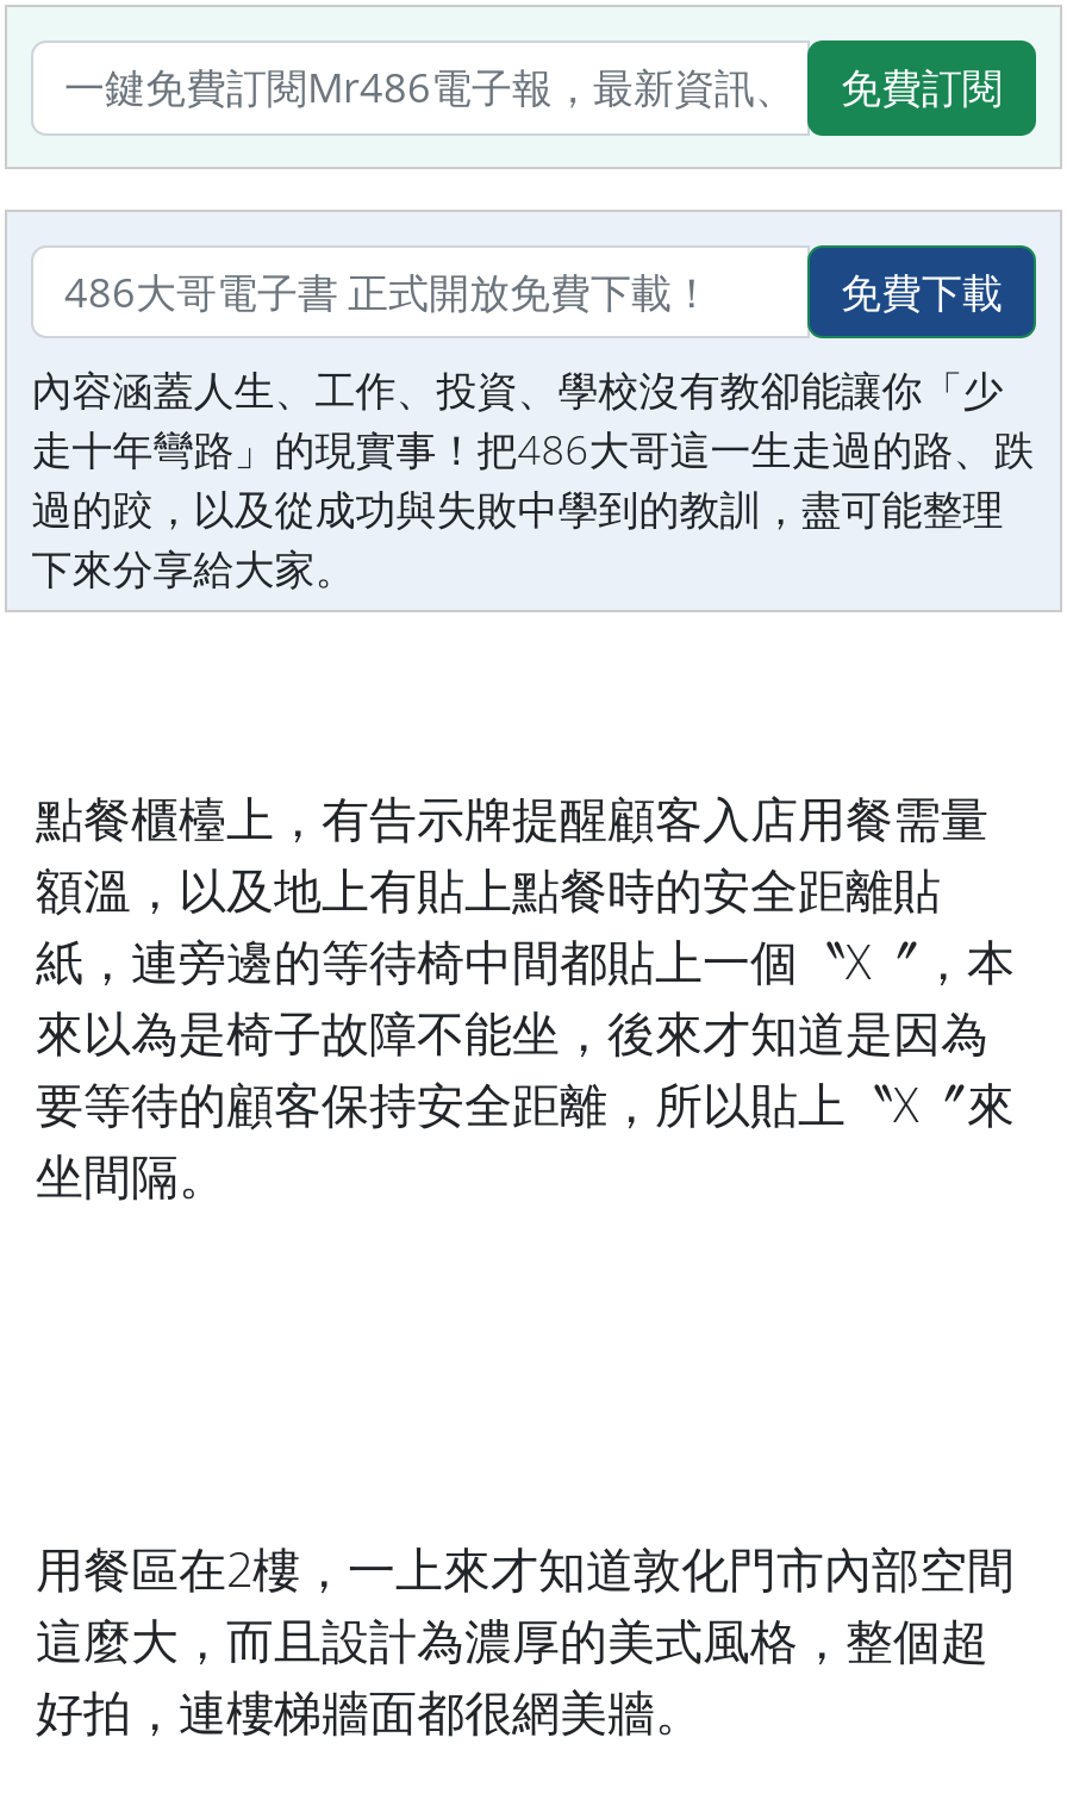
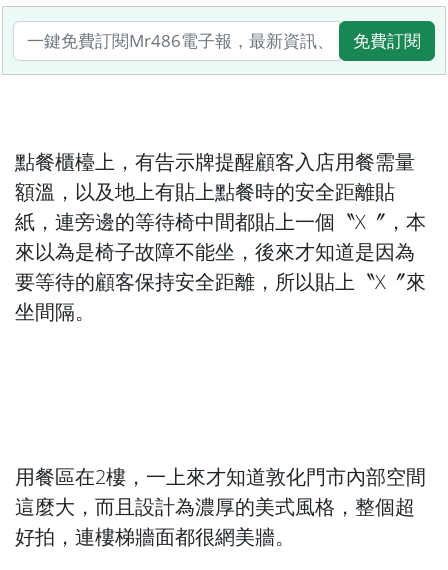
- [image]
- 免費下載
- 內容涵蓋人生、工作、投資、學校沒有教卻能讓你「少
- 走十年彎路」的現實事！把486大哥這一生走過的路、跌
- 過的跤，以及從成功與失敗中學到的教訓，盡可能整理
- 下來分享給大家。
